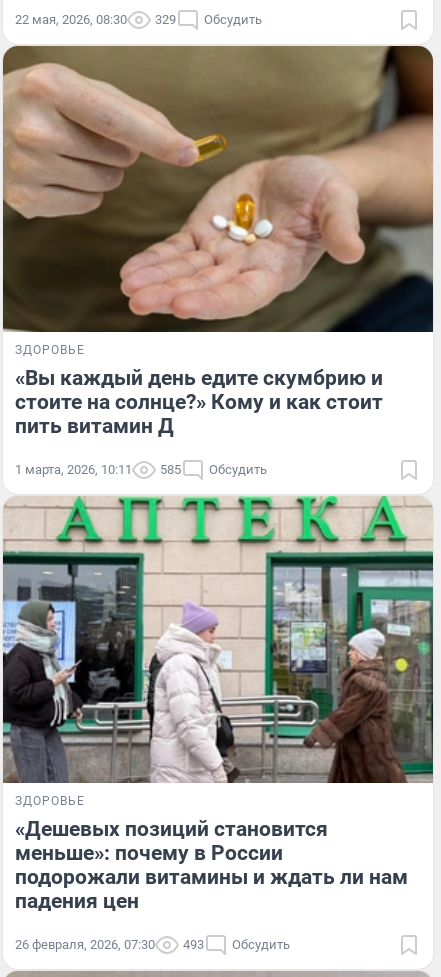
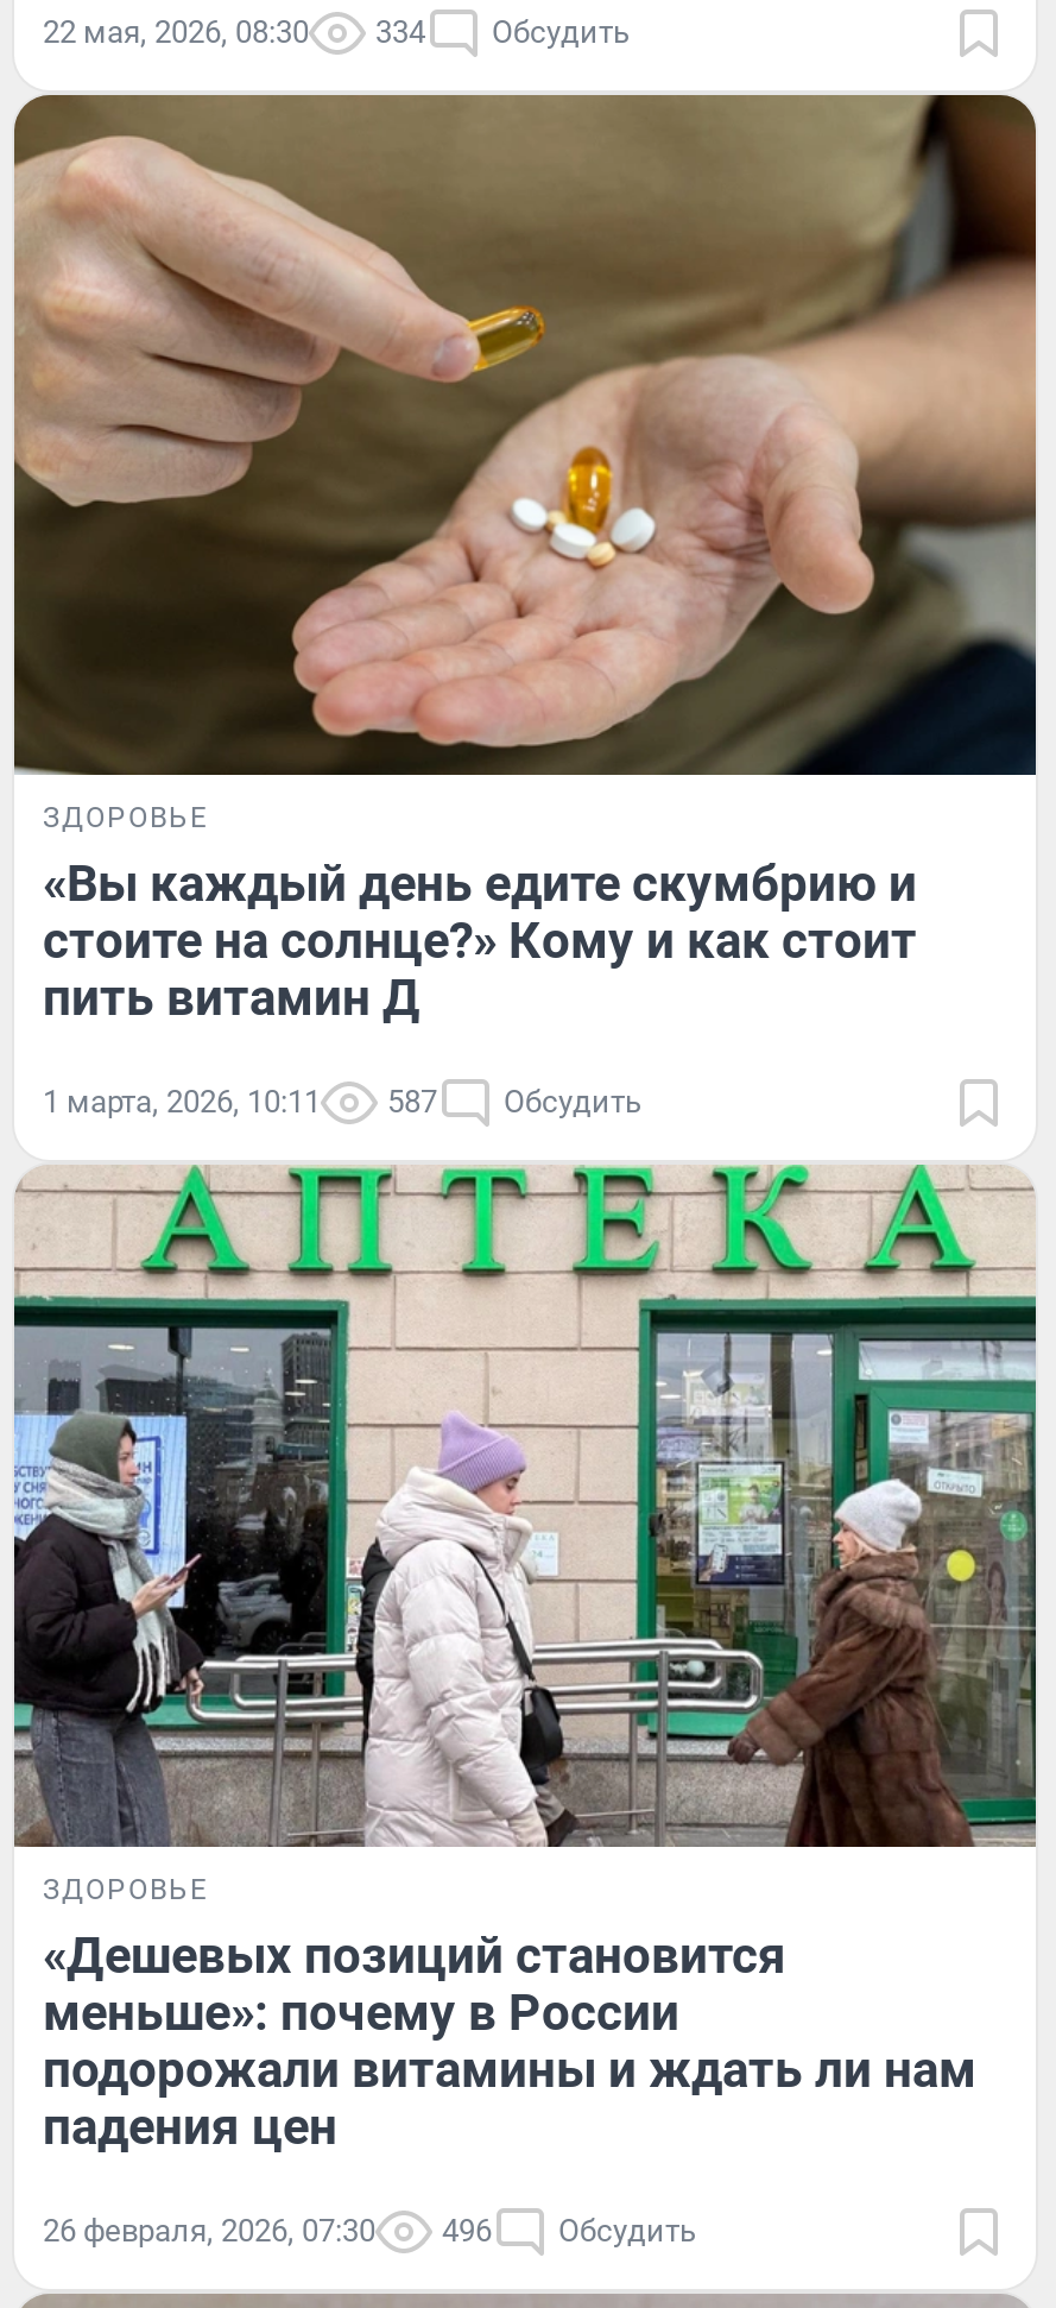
- 22 мая, 2026, 08:30 329 Обсудить
+ 22 мая, 2026, 08:30 334 Обсудить

- 1 марта, 2026, 10:11 585 Обсудить
+ 1 марта, 2026, 10:11 587 Обсудить

- 26 февраля, 2026, 07:30 493 Обсудить
+ 26 февраля, 2026, 07:30 496 Обсудить
